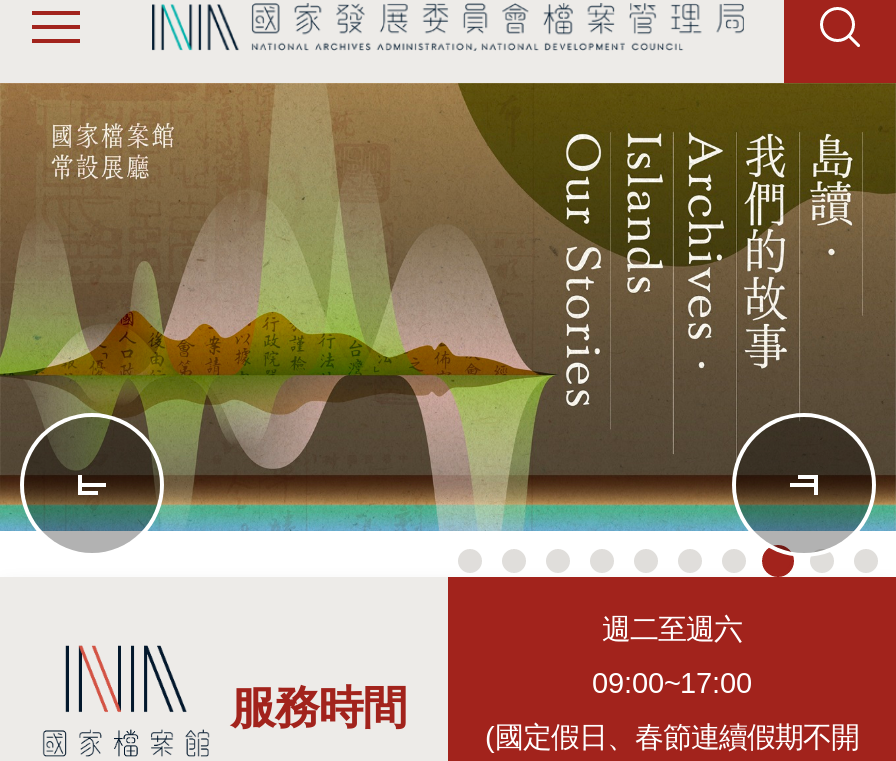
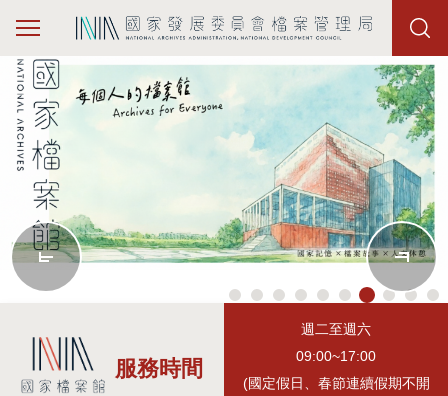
- [image]
+ [image]
